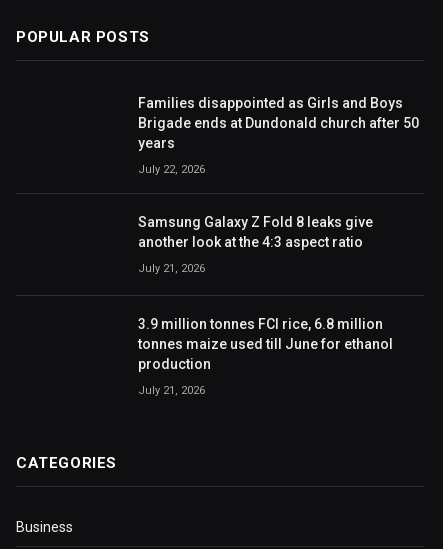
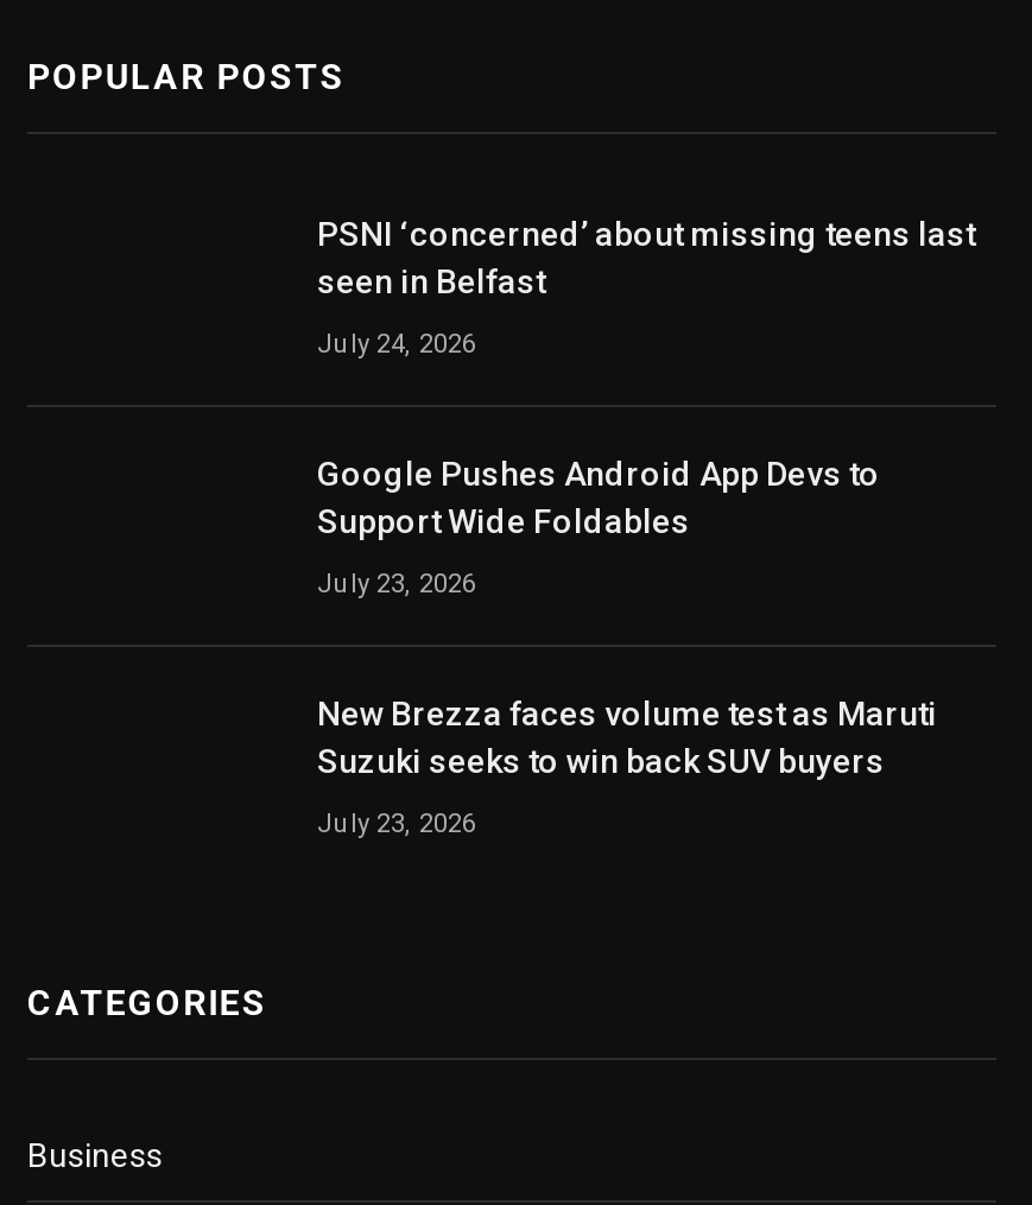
- Families disappointed as Girls and Boys
- Brigade ends at Dundonald church after 50
- years
+ PSNI ‘concerned’ about missing teens last
+ seen in Belfast

- July 22, 2026
+ July 24, 2026

- Samsung Galaxy Z Fold 8 leaks give
- another look at the 4:3 aspect ratio
+ Google Pushes Android App Devs to
+ Support Wide Foldables

- July 21, 2026
+ July 23, 2026

- 3.9 million tonnes FCI rice, 6.8 million
- tonnes maize used till June for ethanol
- production
+ New Brezza faces volume test as Maruti
+ Suzuki seeks to win back SUV buyers

- July 21, 2026
+ July 23, 2026
